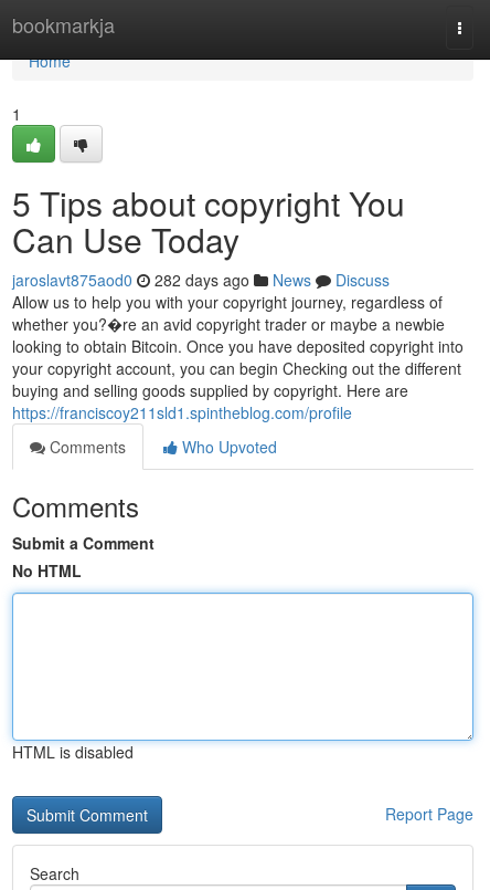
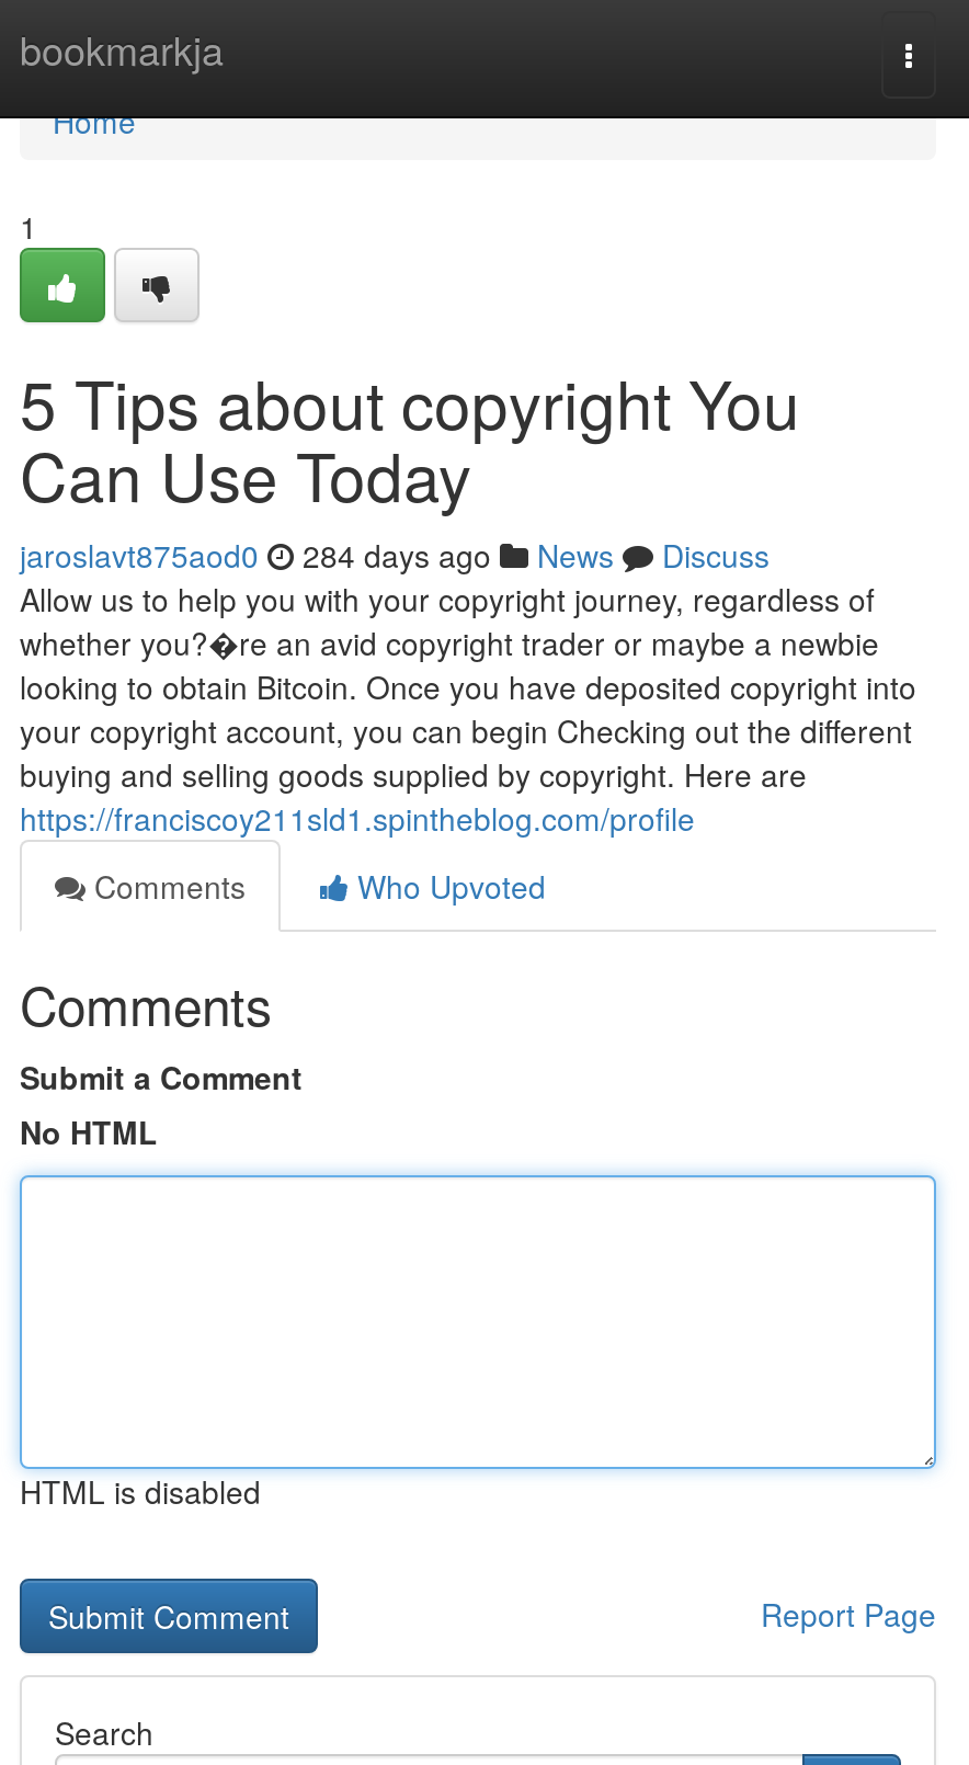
- jaroslavt875aod0 282 days ago News Discuss
+ jaroslavt875aod0 284 days ago News Discuss
